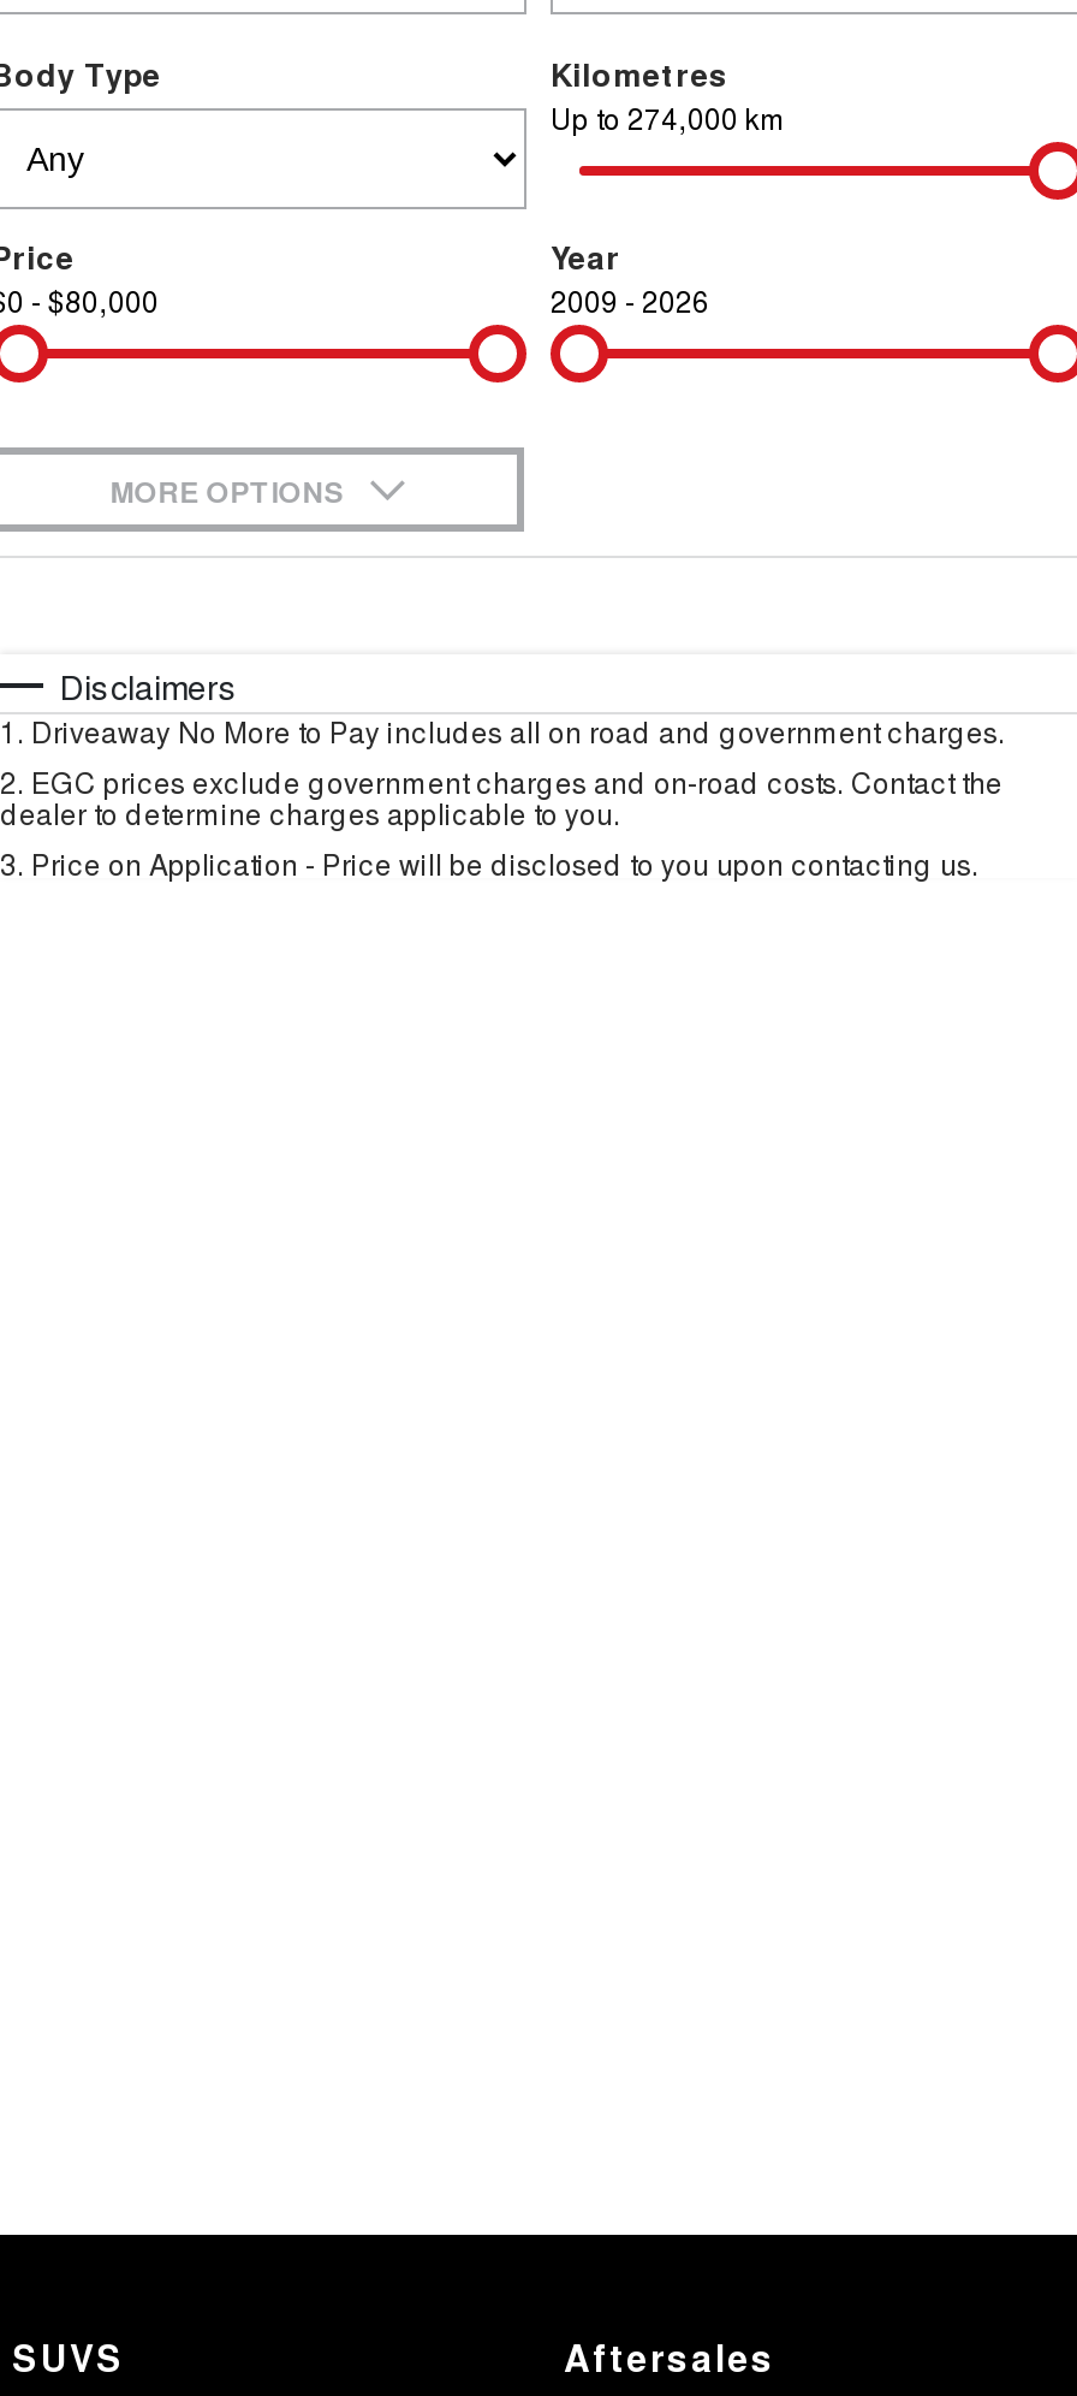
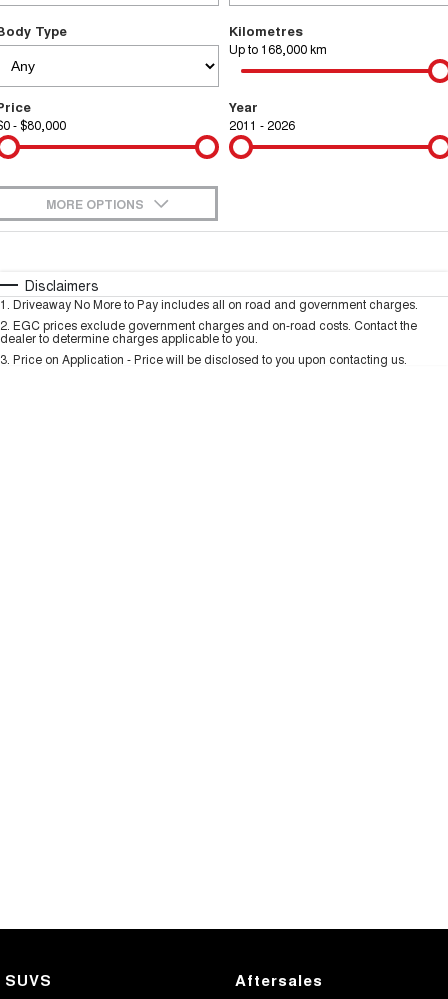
- Up to 274,000 km
+ Up to 168,000 km

- 2009 - 2026
+ 2011 - 2026
